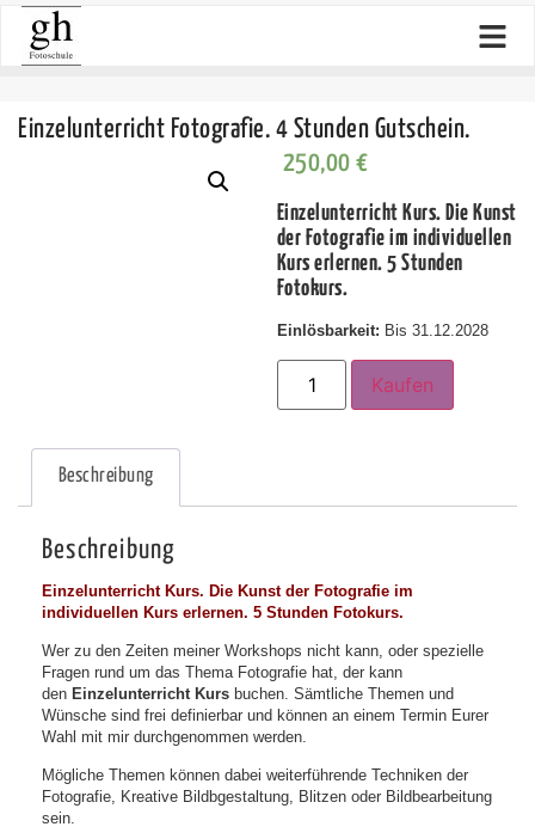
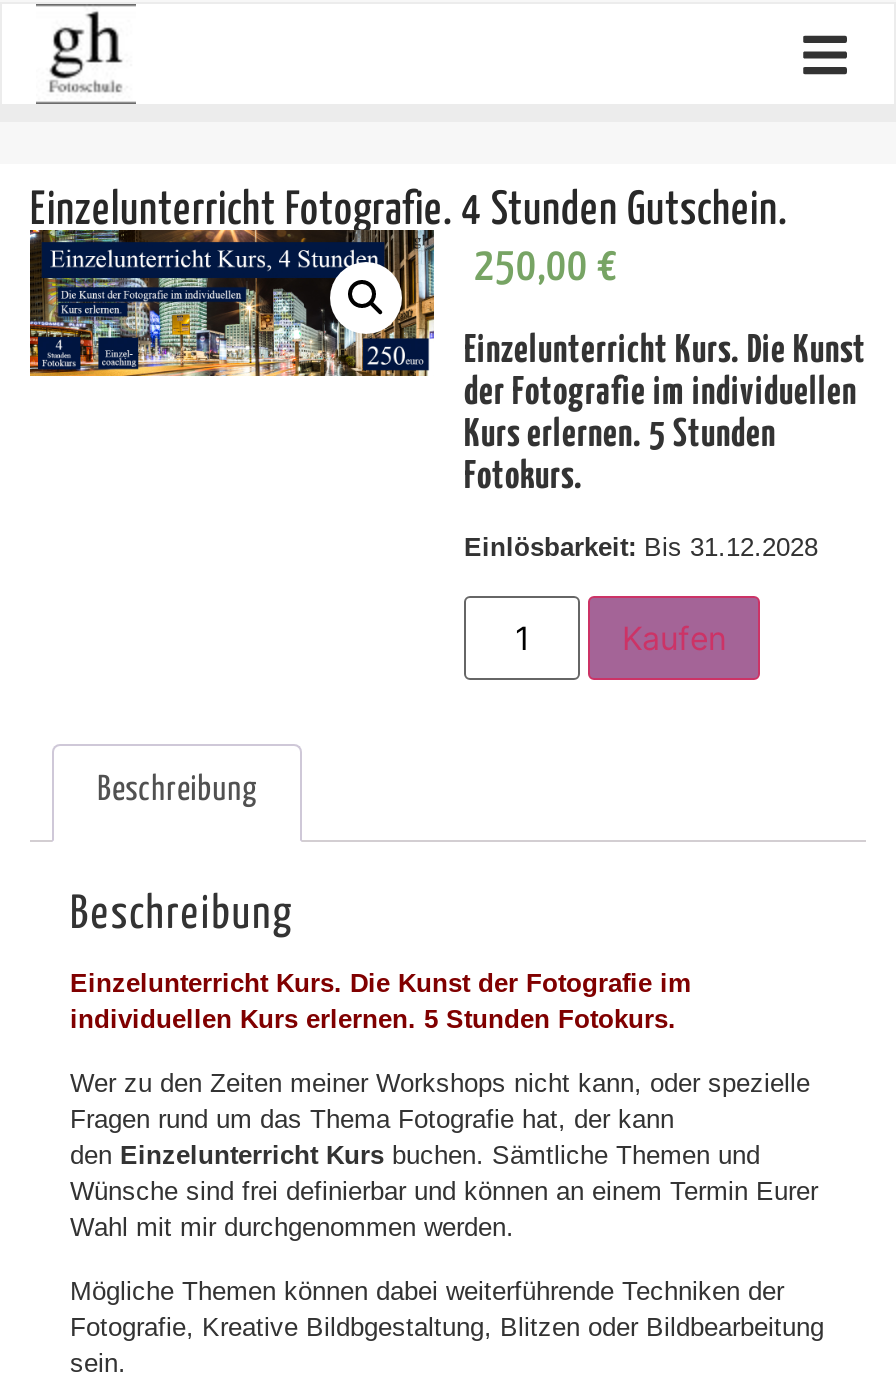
+ [image]
